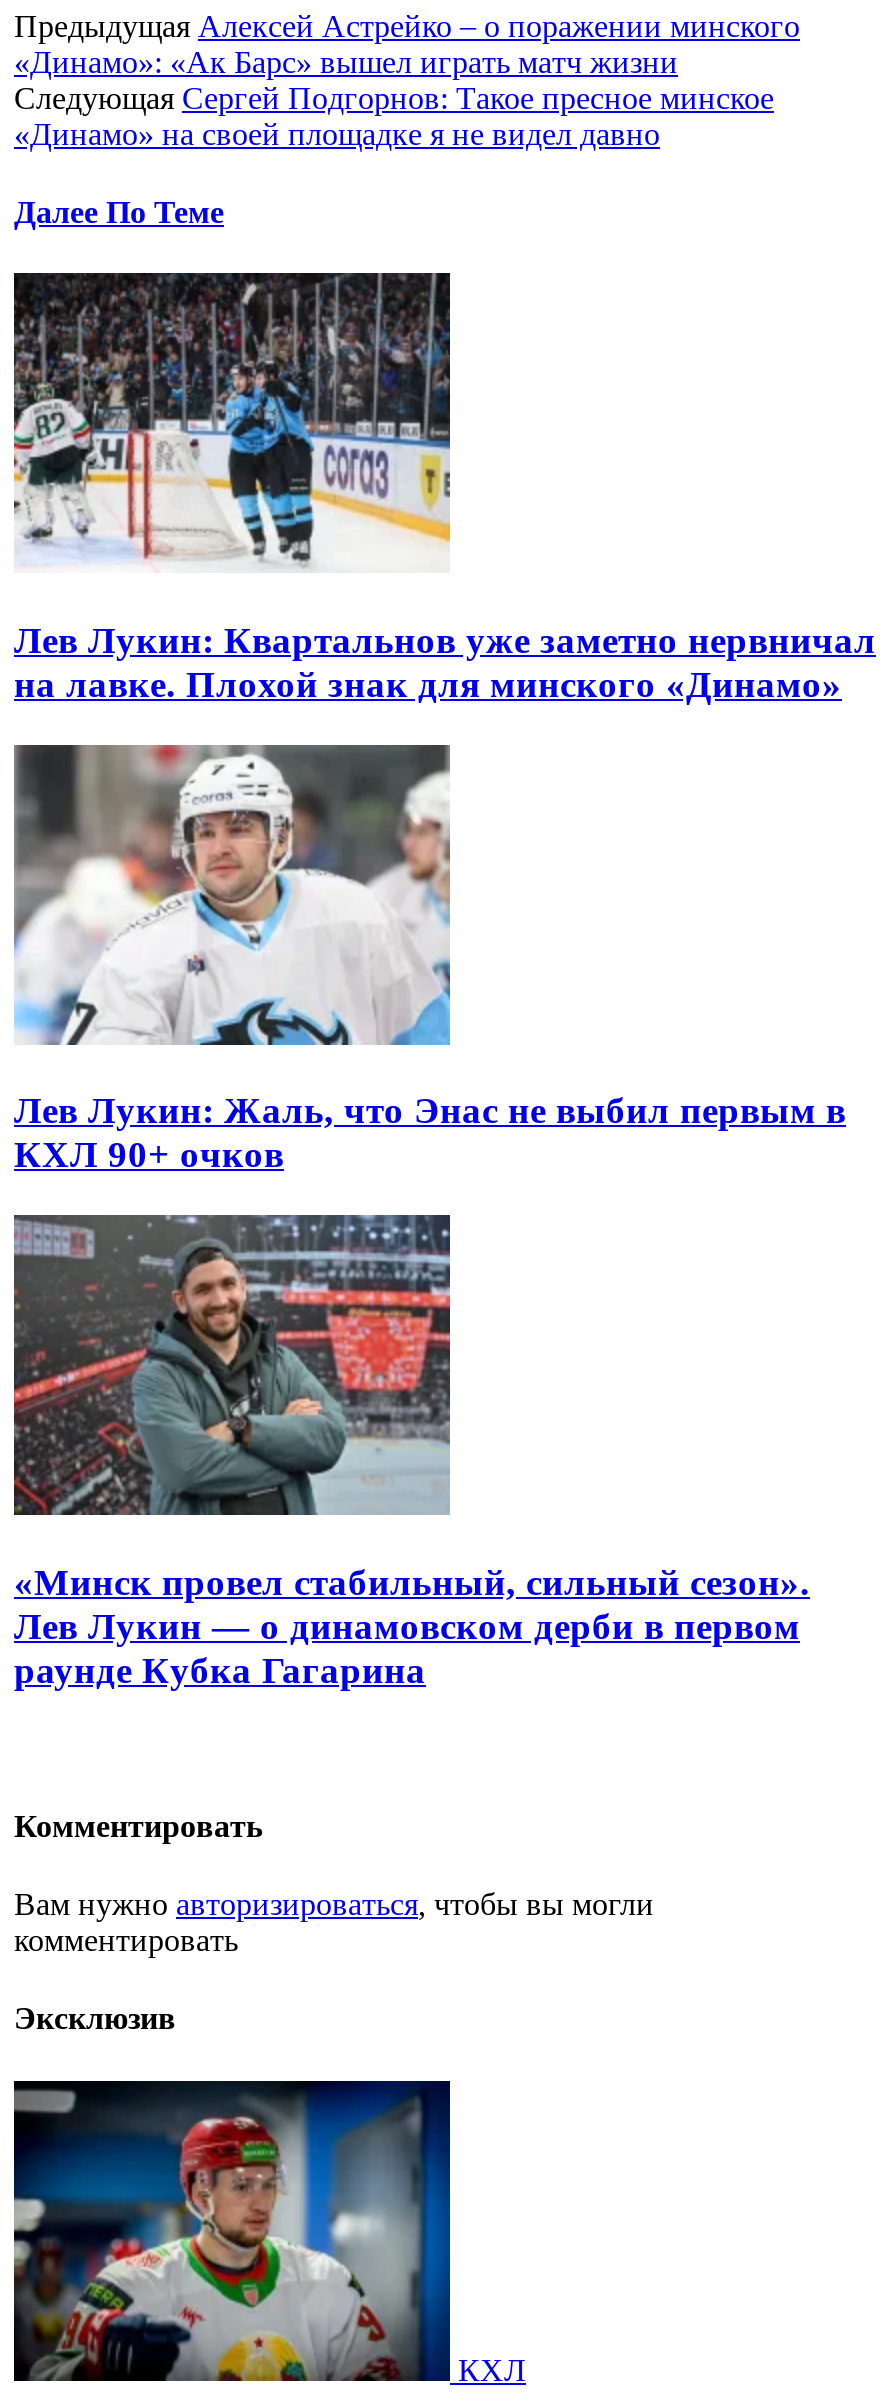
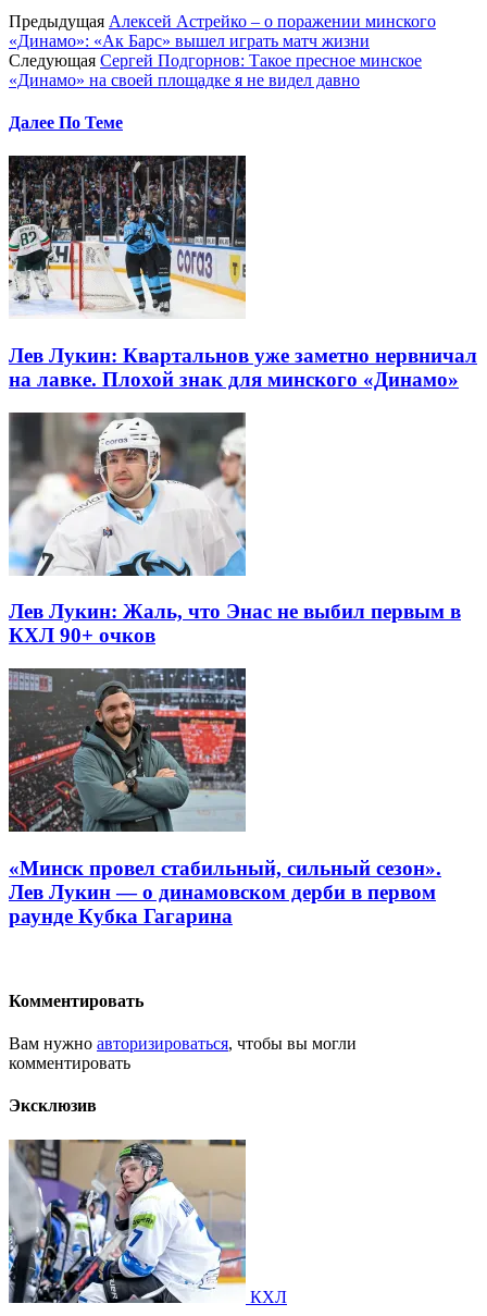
- [image]
+ [image]
